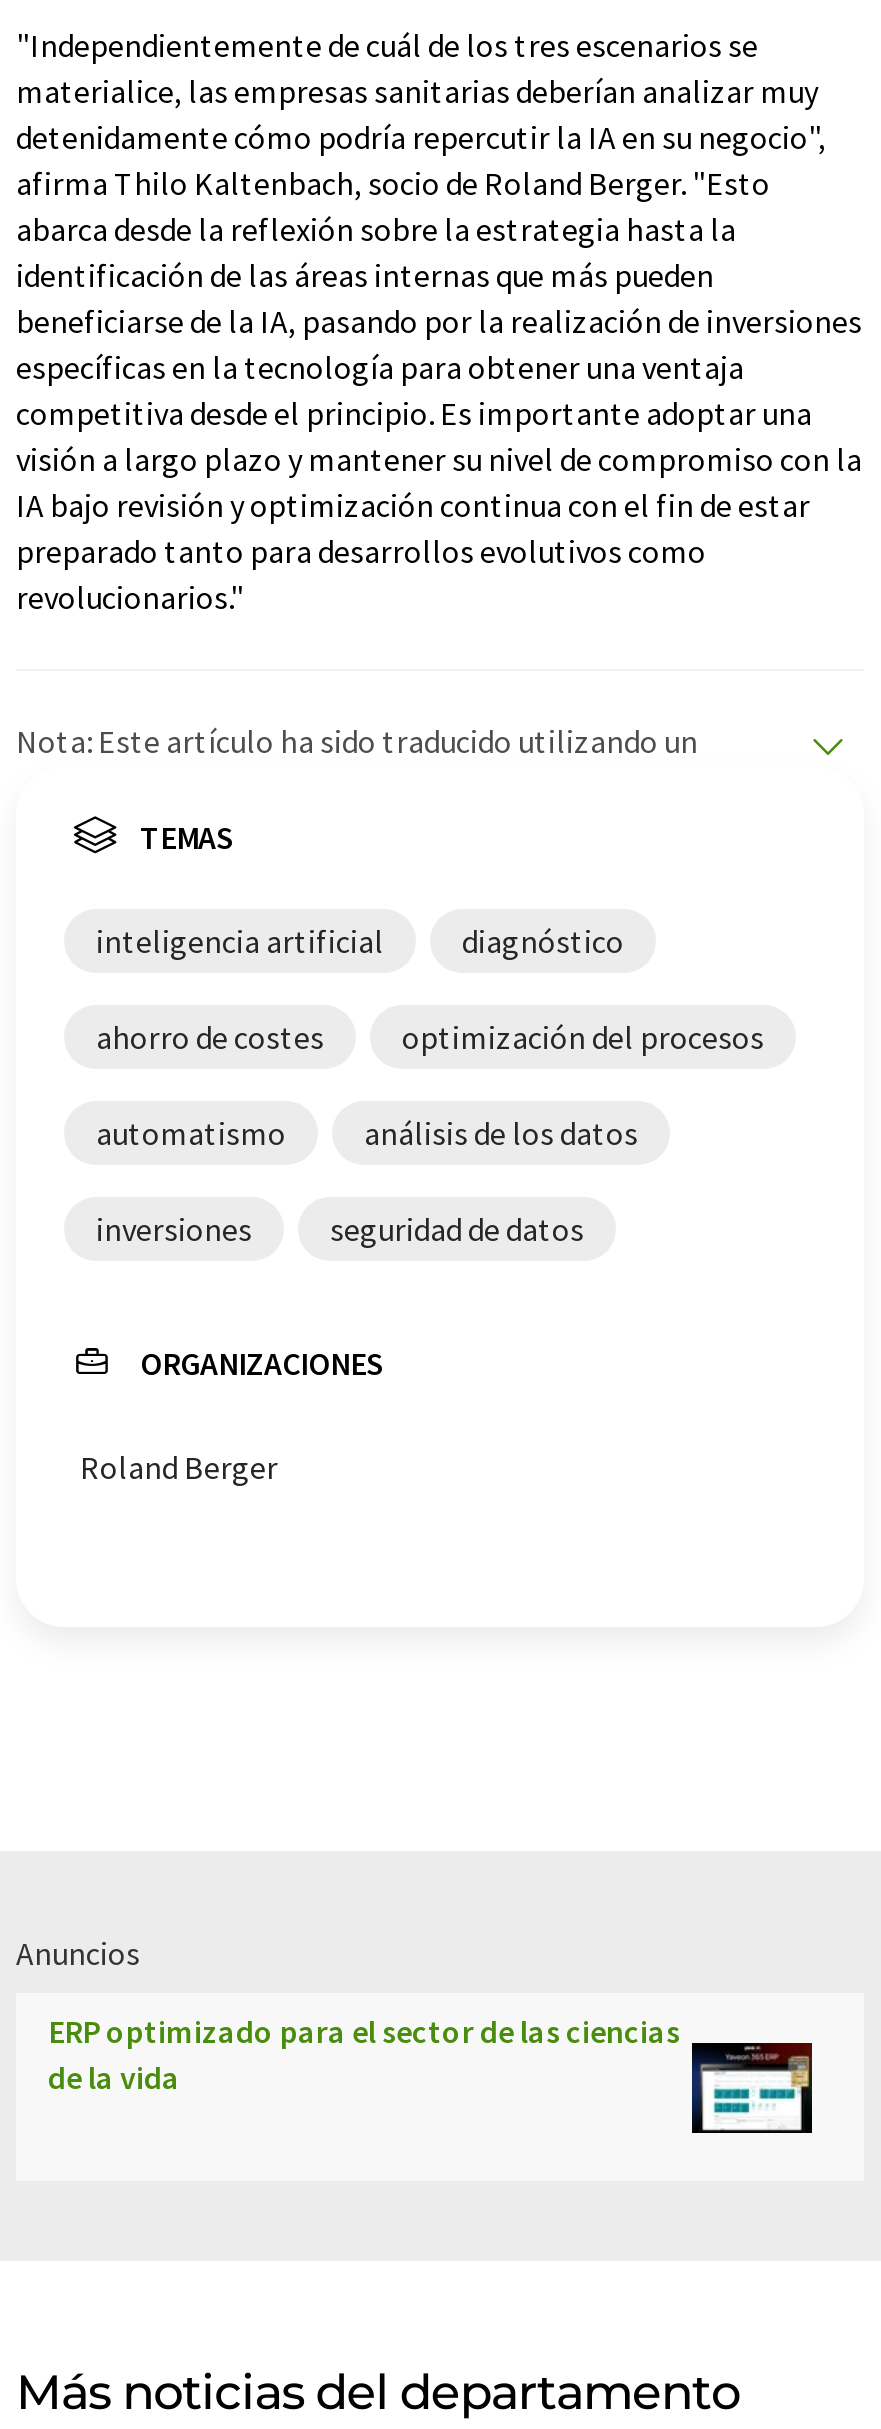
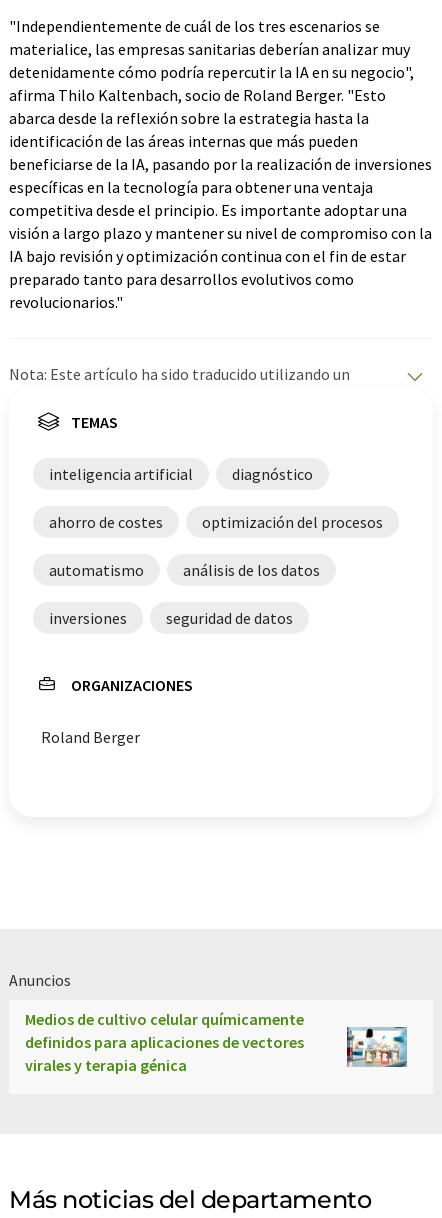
- ERP optimizado para el sector de las ciencias
- de la vida
+ Medios de cultivo celular químicamente
+ definidos para aplicaciones de vectores
+ virales y terapia génica

- [image]
+ [image]
